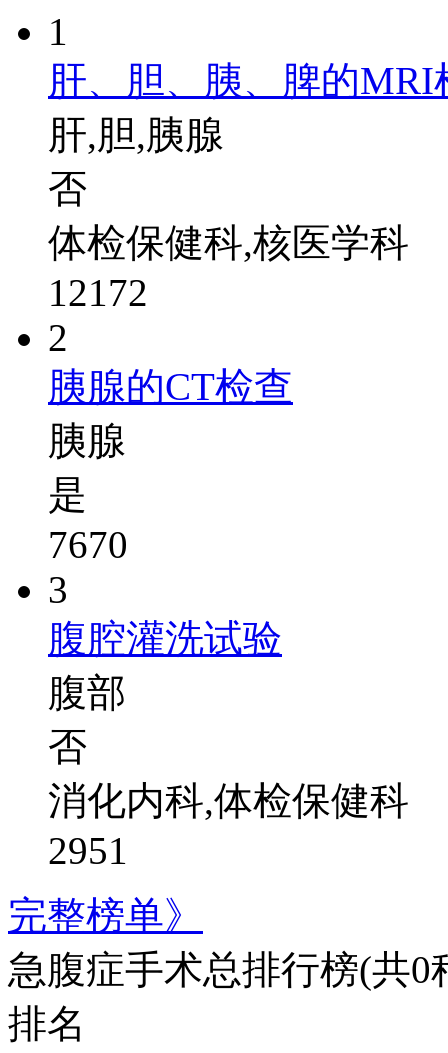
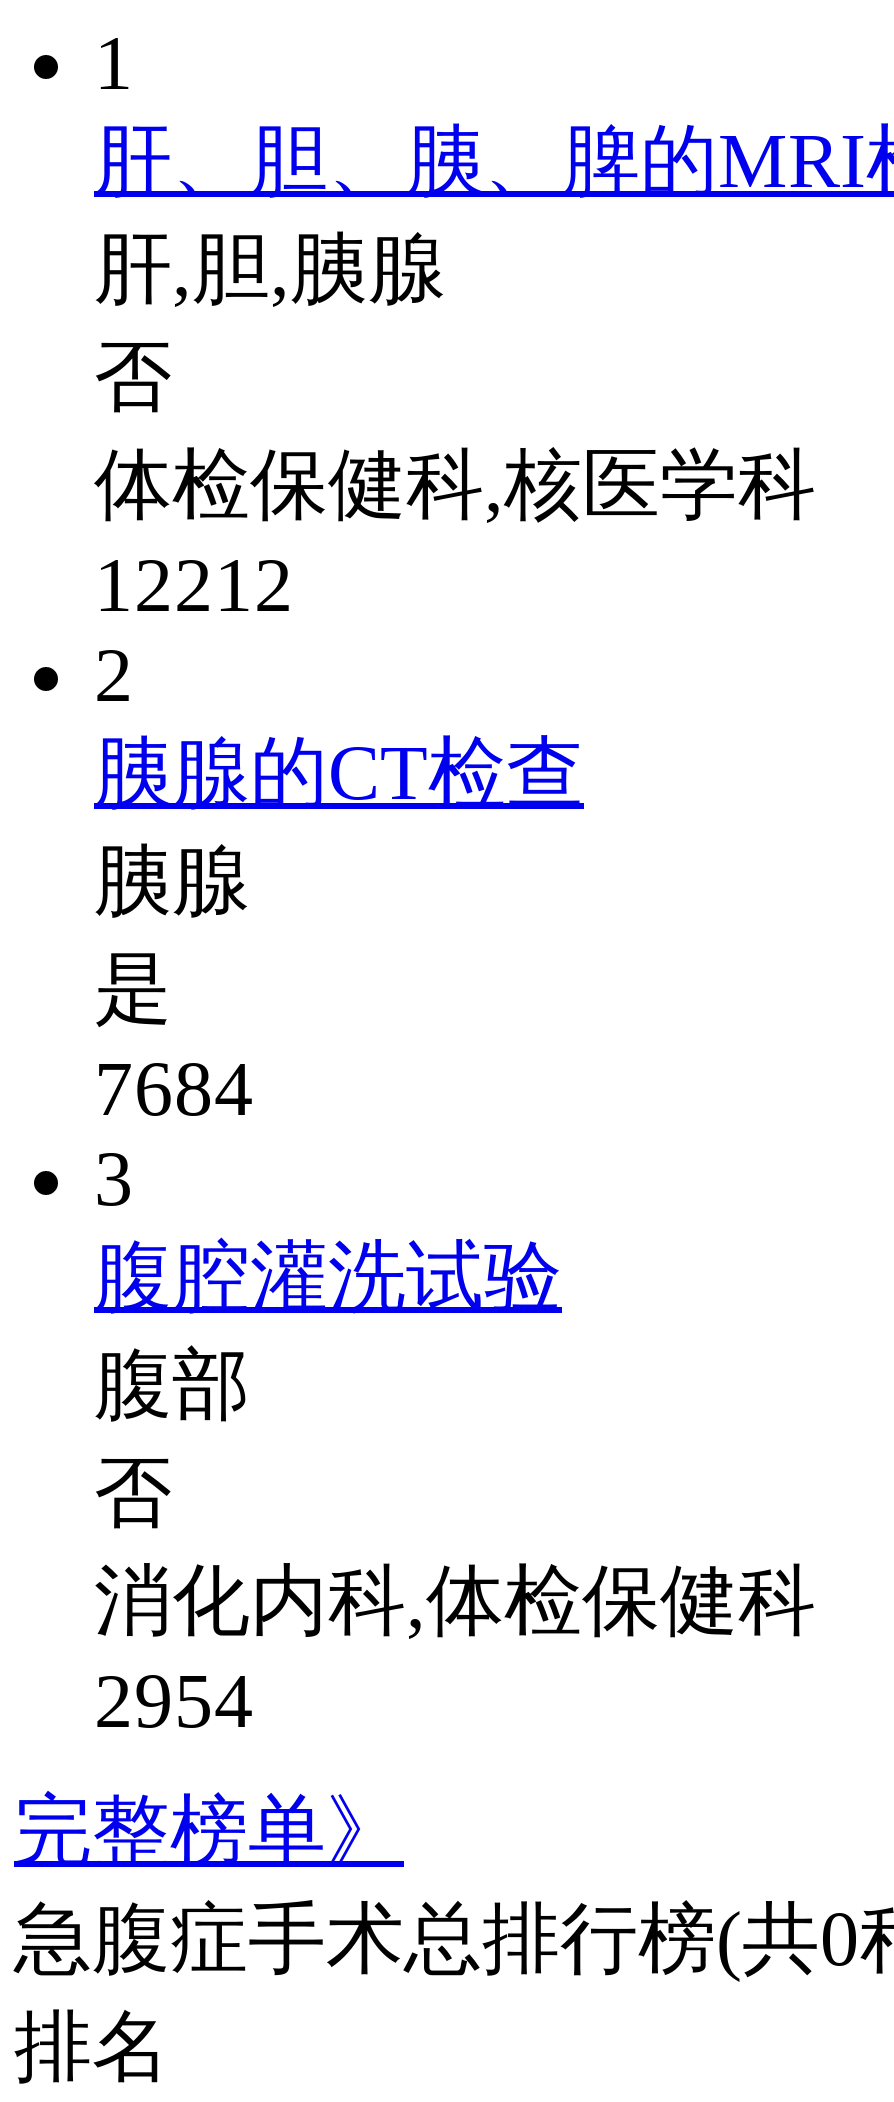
- 12172
+ 12212

- 7670
+ 7684

- 2951
+ 2954
